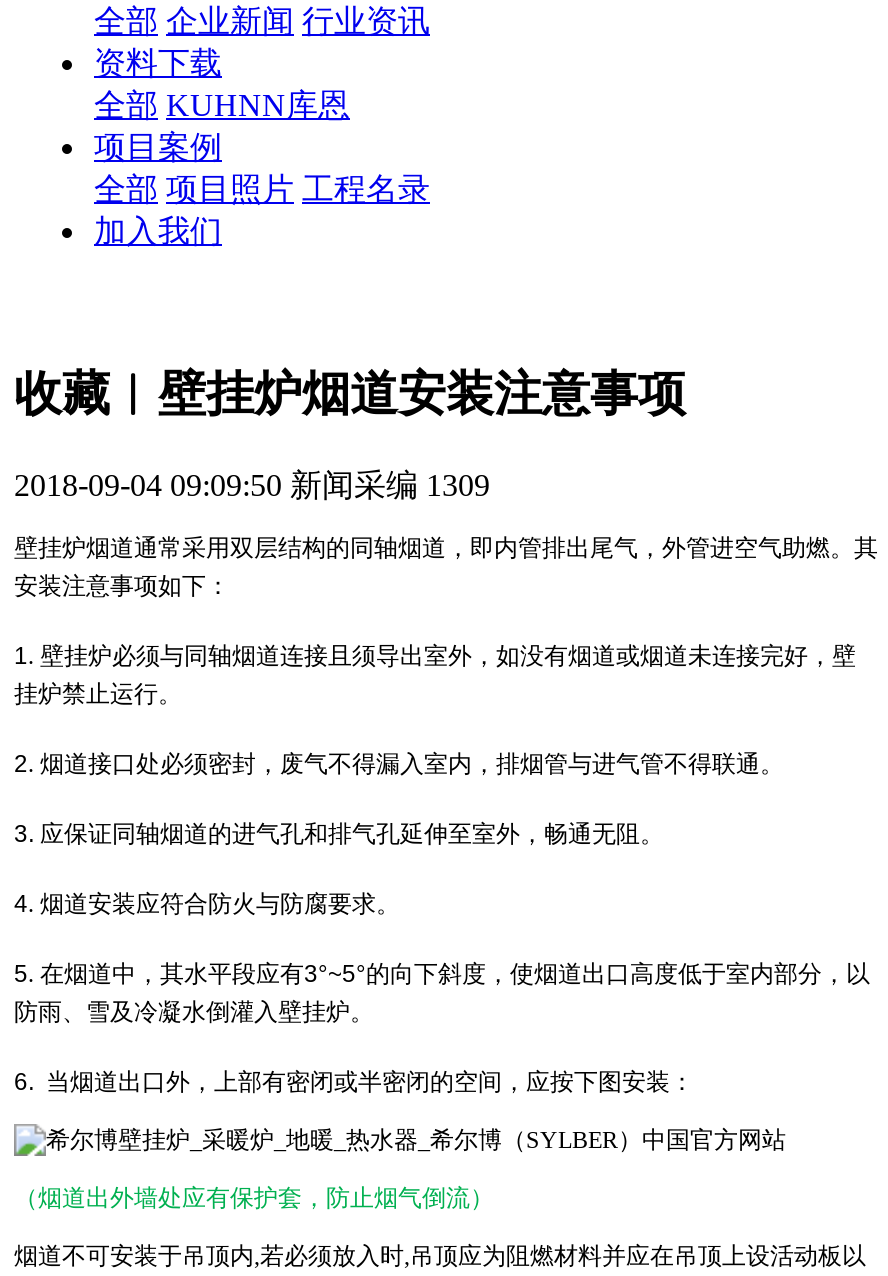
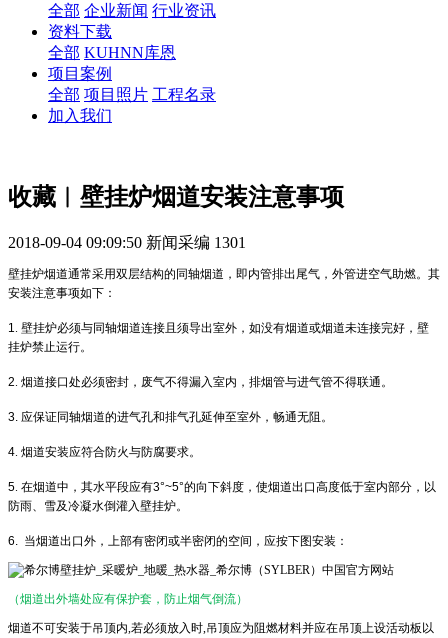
- 2018-09-04 09:09:50 新闻采编 1309
+ 2018-09-04 09:09:50 新闻采编 1301
